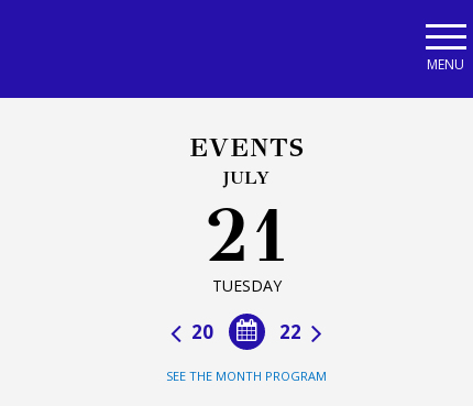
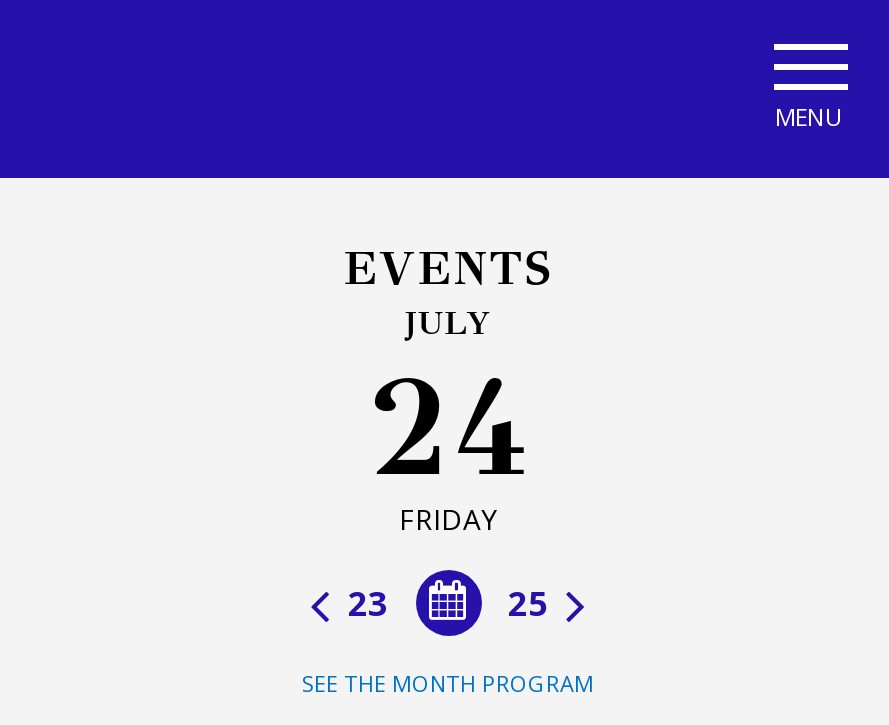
- 21
- TUESDAY
+ 24
+ FRIDAY

- 22
- 20
+ 25
+ 23
